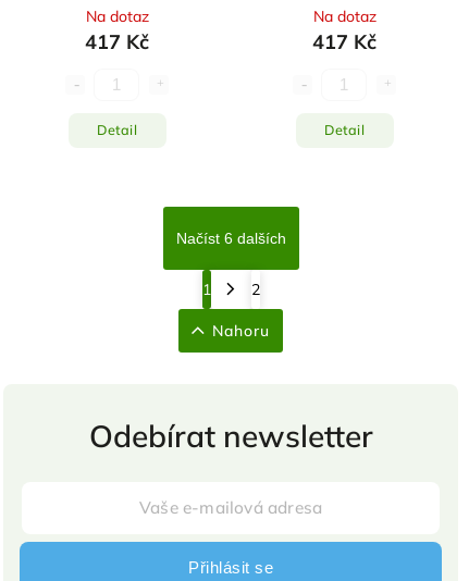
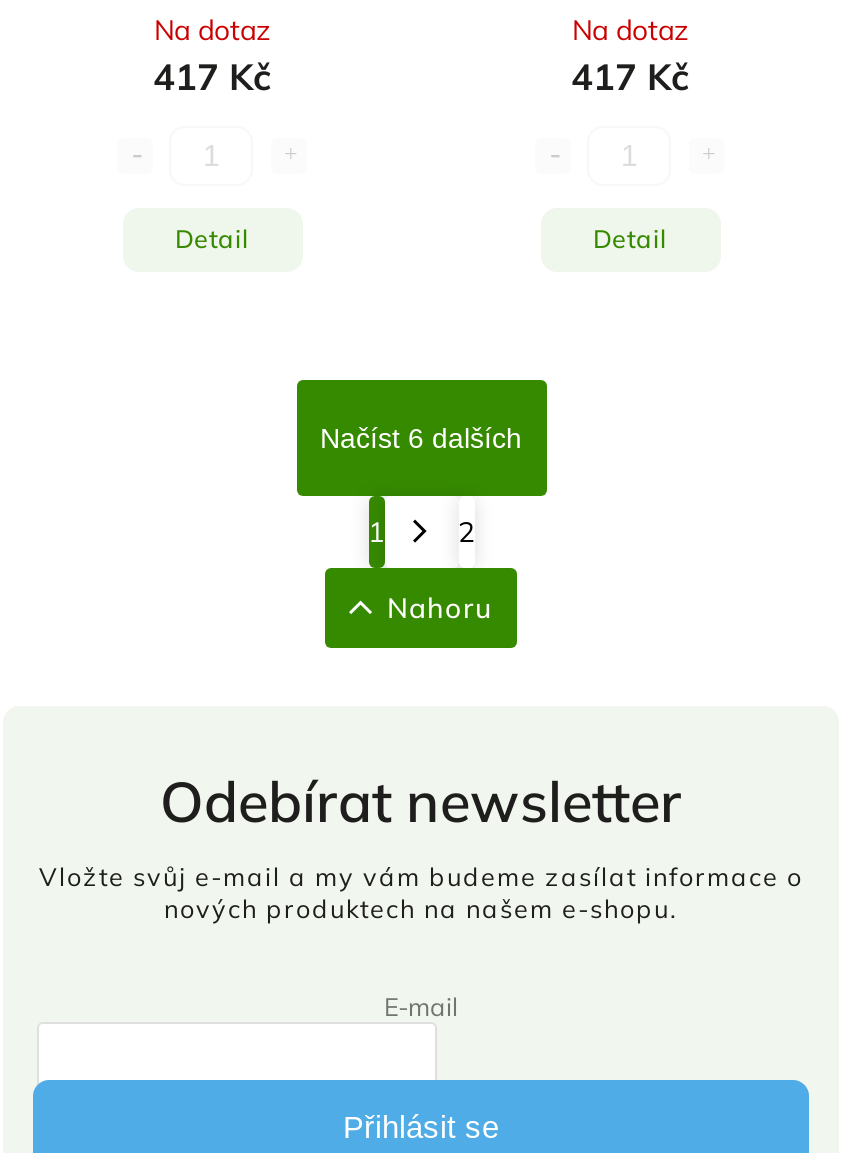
+ Vložte svůj e-mail a my vám budeme zasílat informace o
+ nových produktech na našem e-shopu.
+ E-mail
